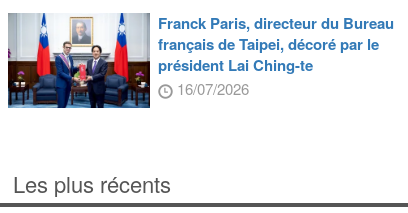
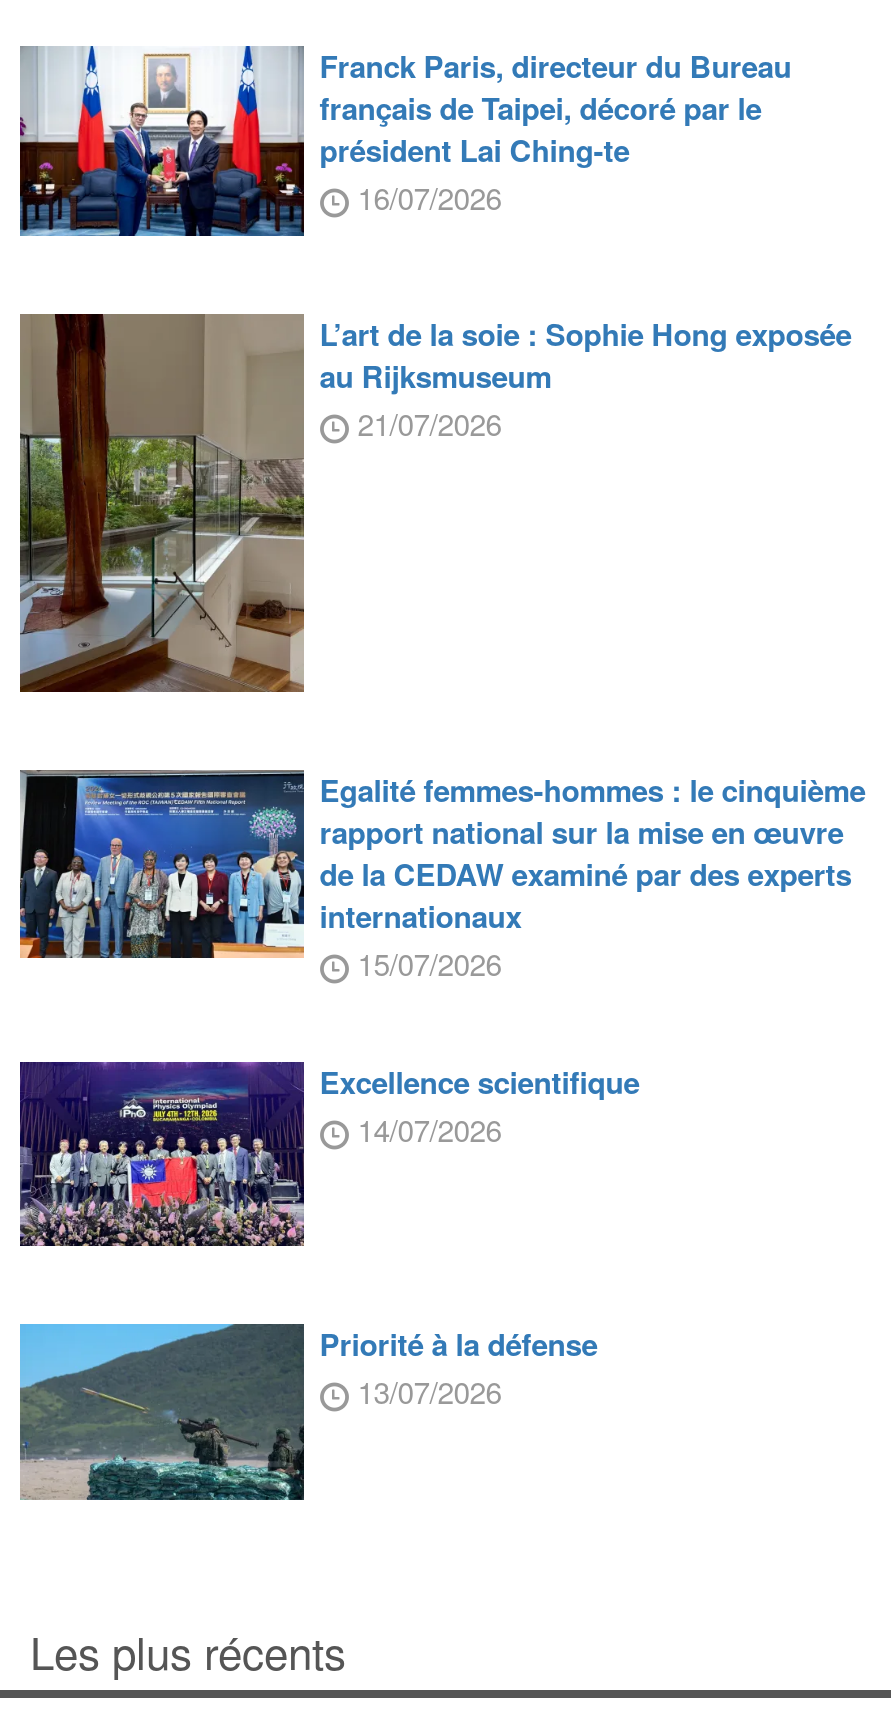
+ [image]
+ L’art de la soie : Sophie Hong exposée
+ au Rijksmuseum
+ 21/07/2026

+ [image]
+ Egalité femmes-hommes : le cinquième
+ rapport national sur la mise en œuvre
+ de la CEDAW examiné par des experts
+ internationaux
+ 15/07/2026
+ Excellence scientifique
+ 14/07/2026

+ [image]
+ Priorité à la défense
+ 13/07/2026

+ [image]
